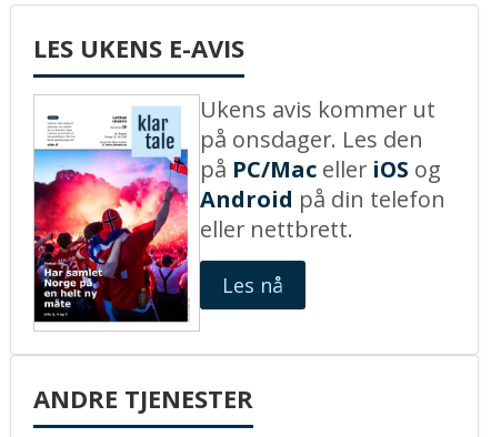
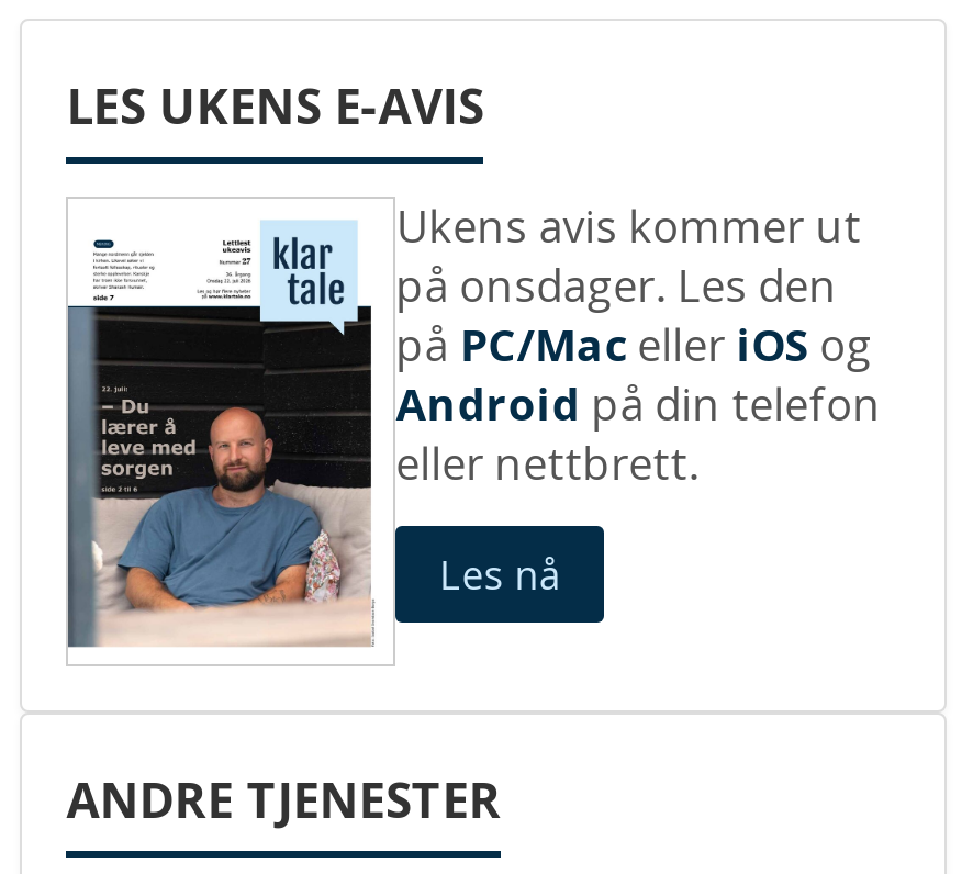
- [image]
+ [image]
